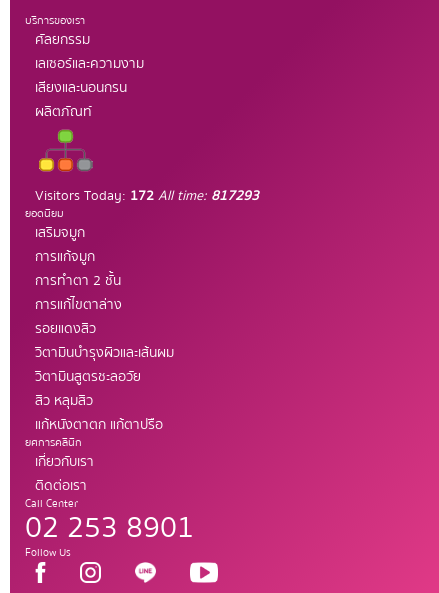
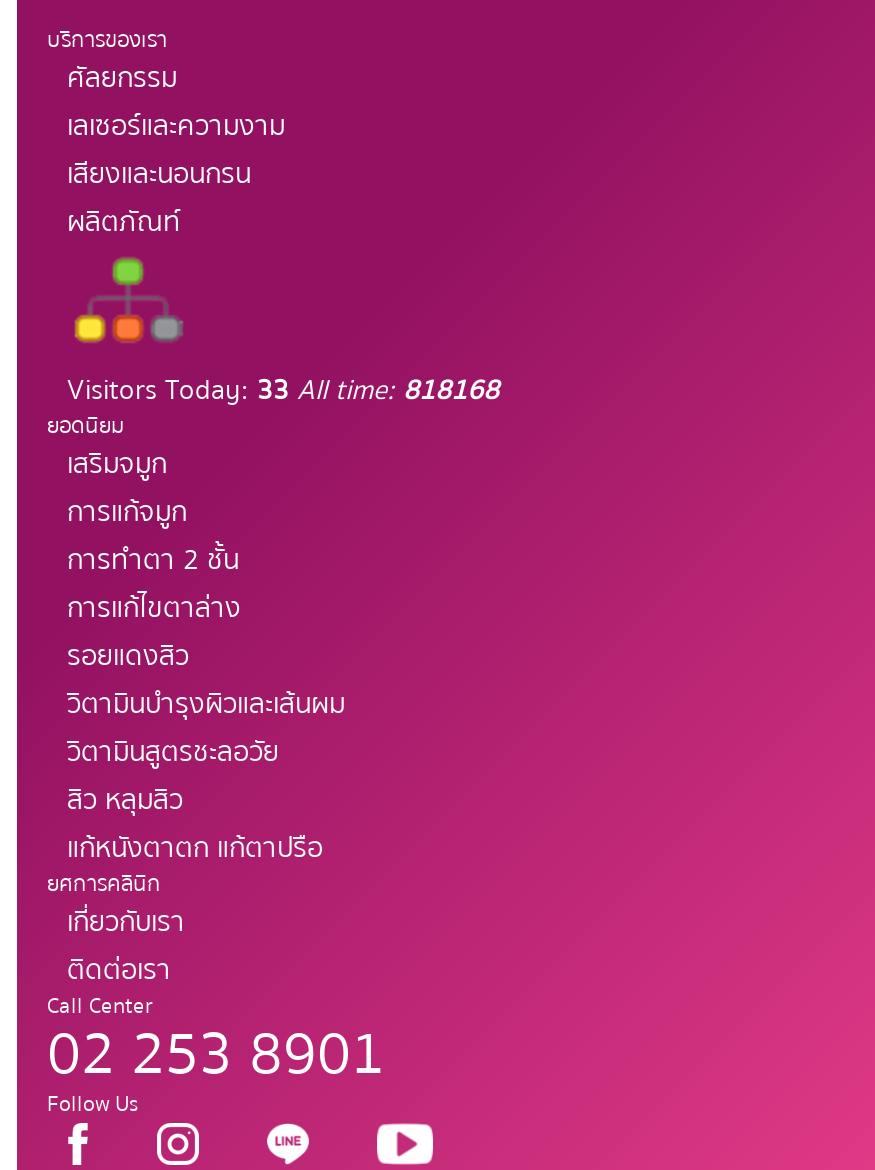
- Visitors Today: 172 All time: 817293
+ Visitors Today: 33 All time: 818168
